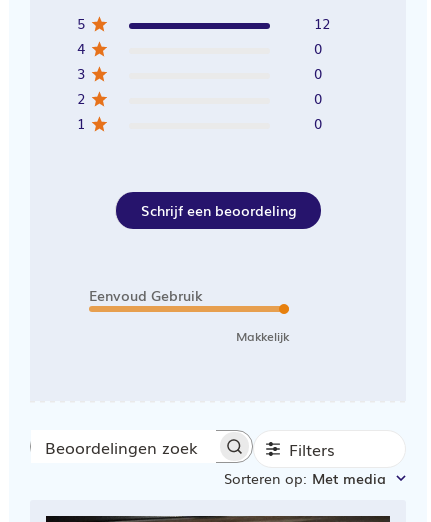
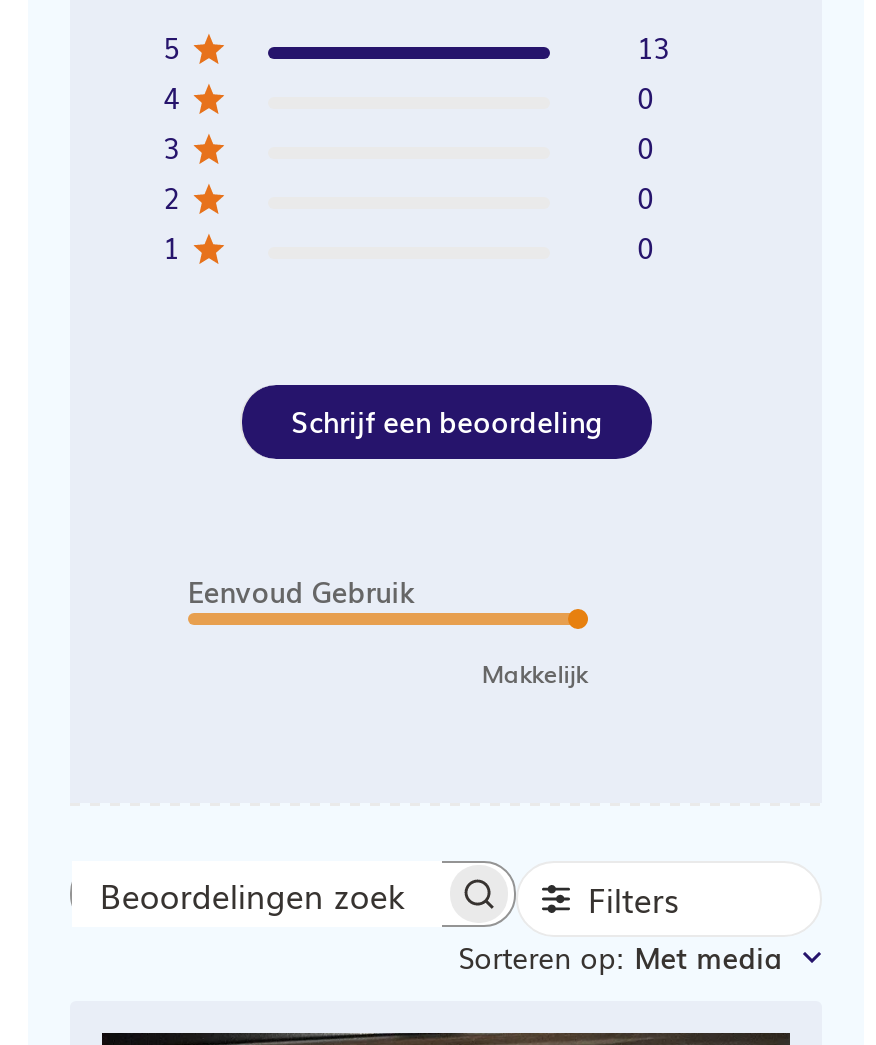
- 12
+ 13
